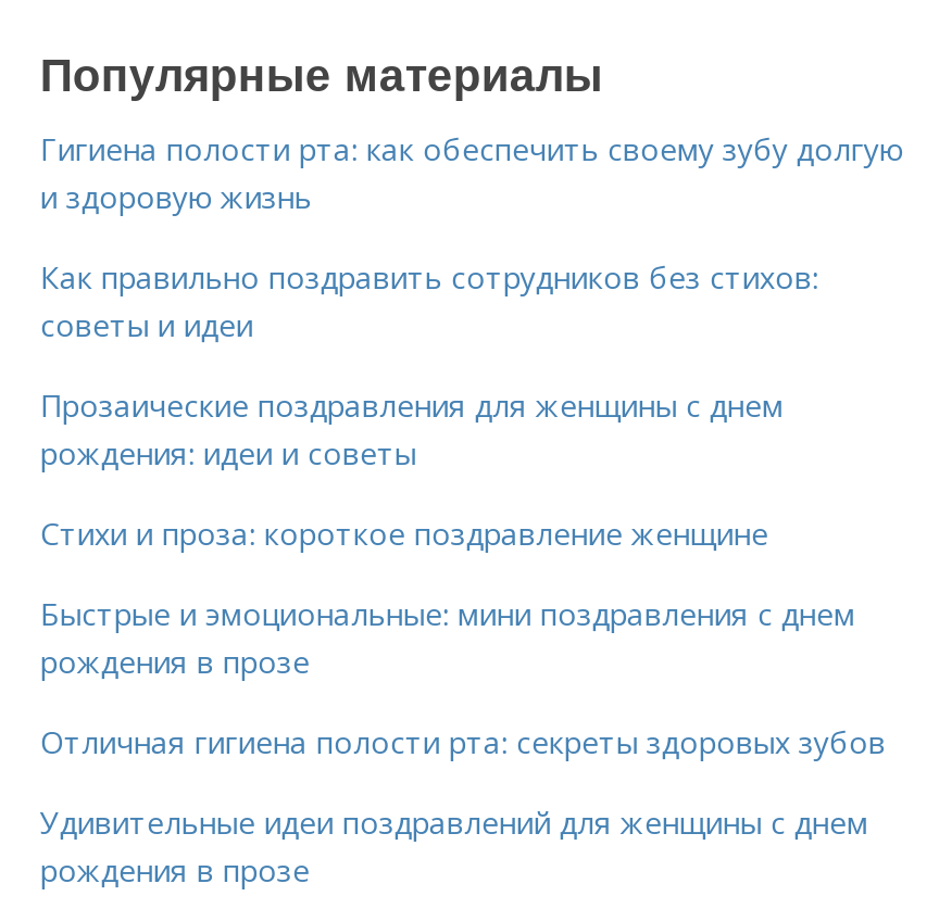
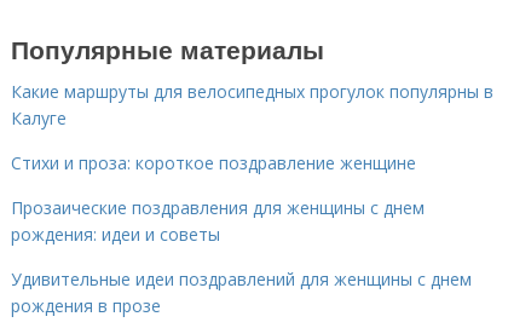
- Гигиена полости рта: как обеспечить своему зубу долгую
- и здоровую жизнь
+ Какие маршруты для велосипедных прогулок популярны в
+ Калуге

- Как правильно поздравить сотрудников без стихов:
- советы и идеи

moved up: Стихи и проза: короткое поздравление женщине

- Быстрые и эмоциональные: мини поздравления с днем
- рождения в прозе
- Отличная гигиена полости рта: секреты здоровых зубов
